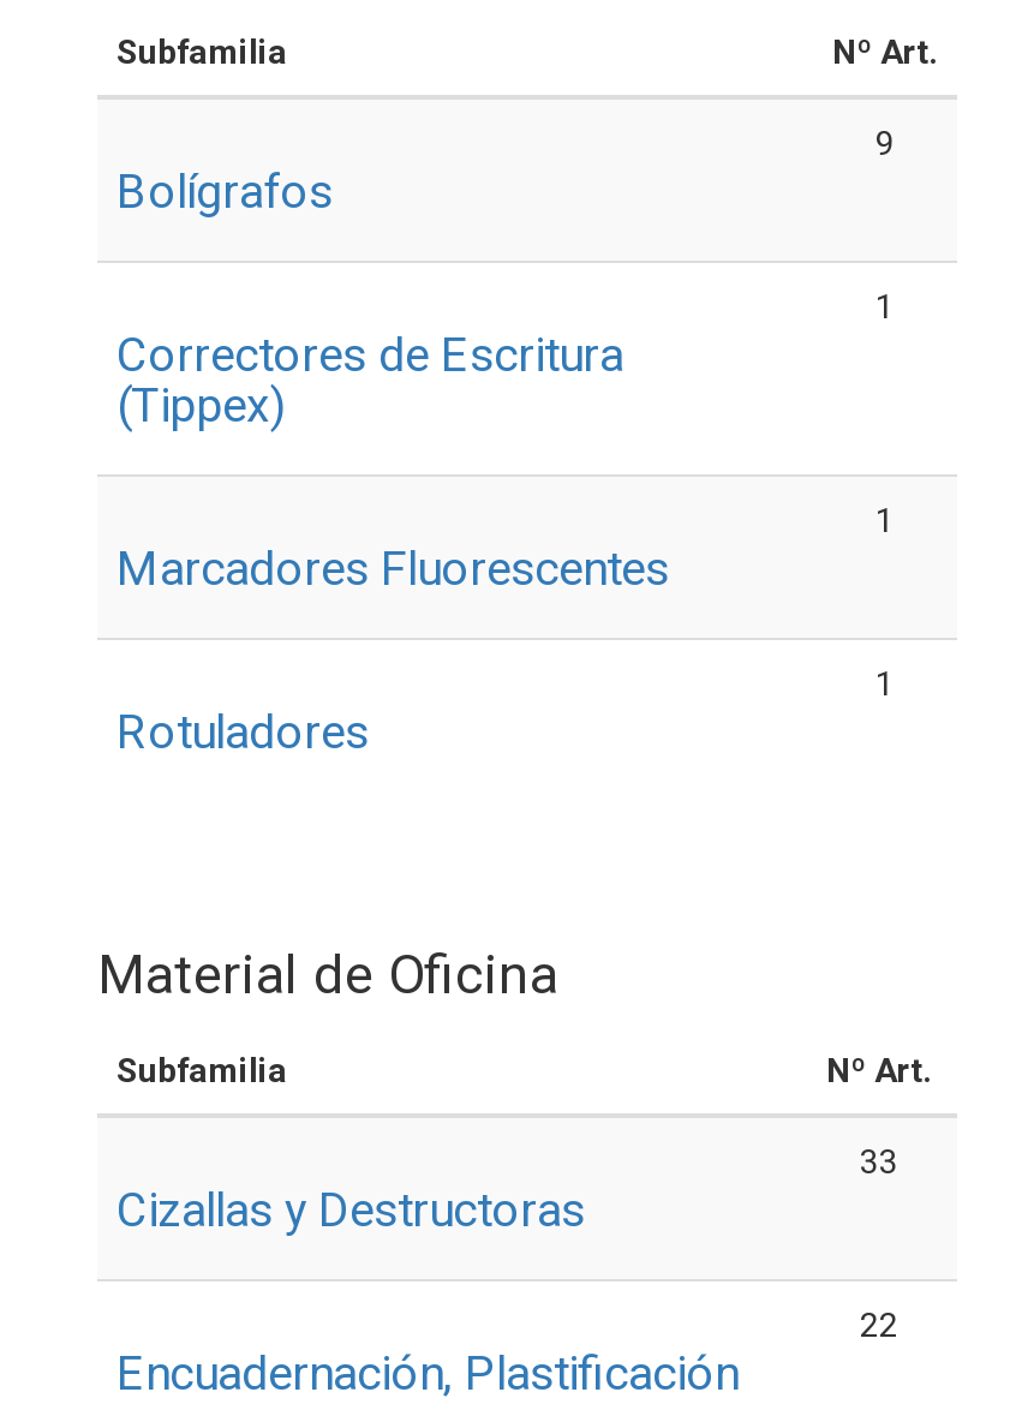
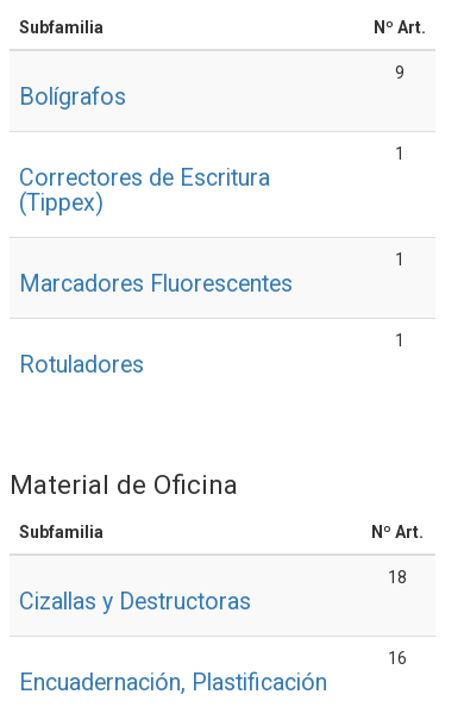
- 33
+ 18

- 22
+ 16
